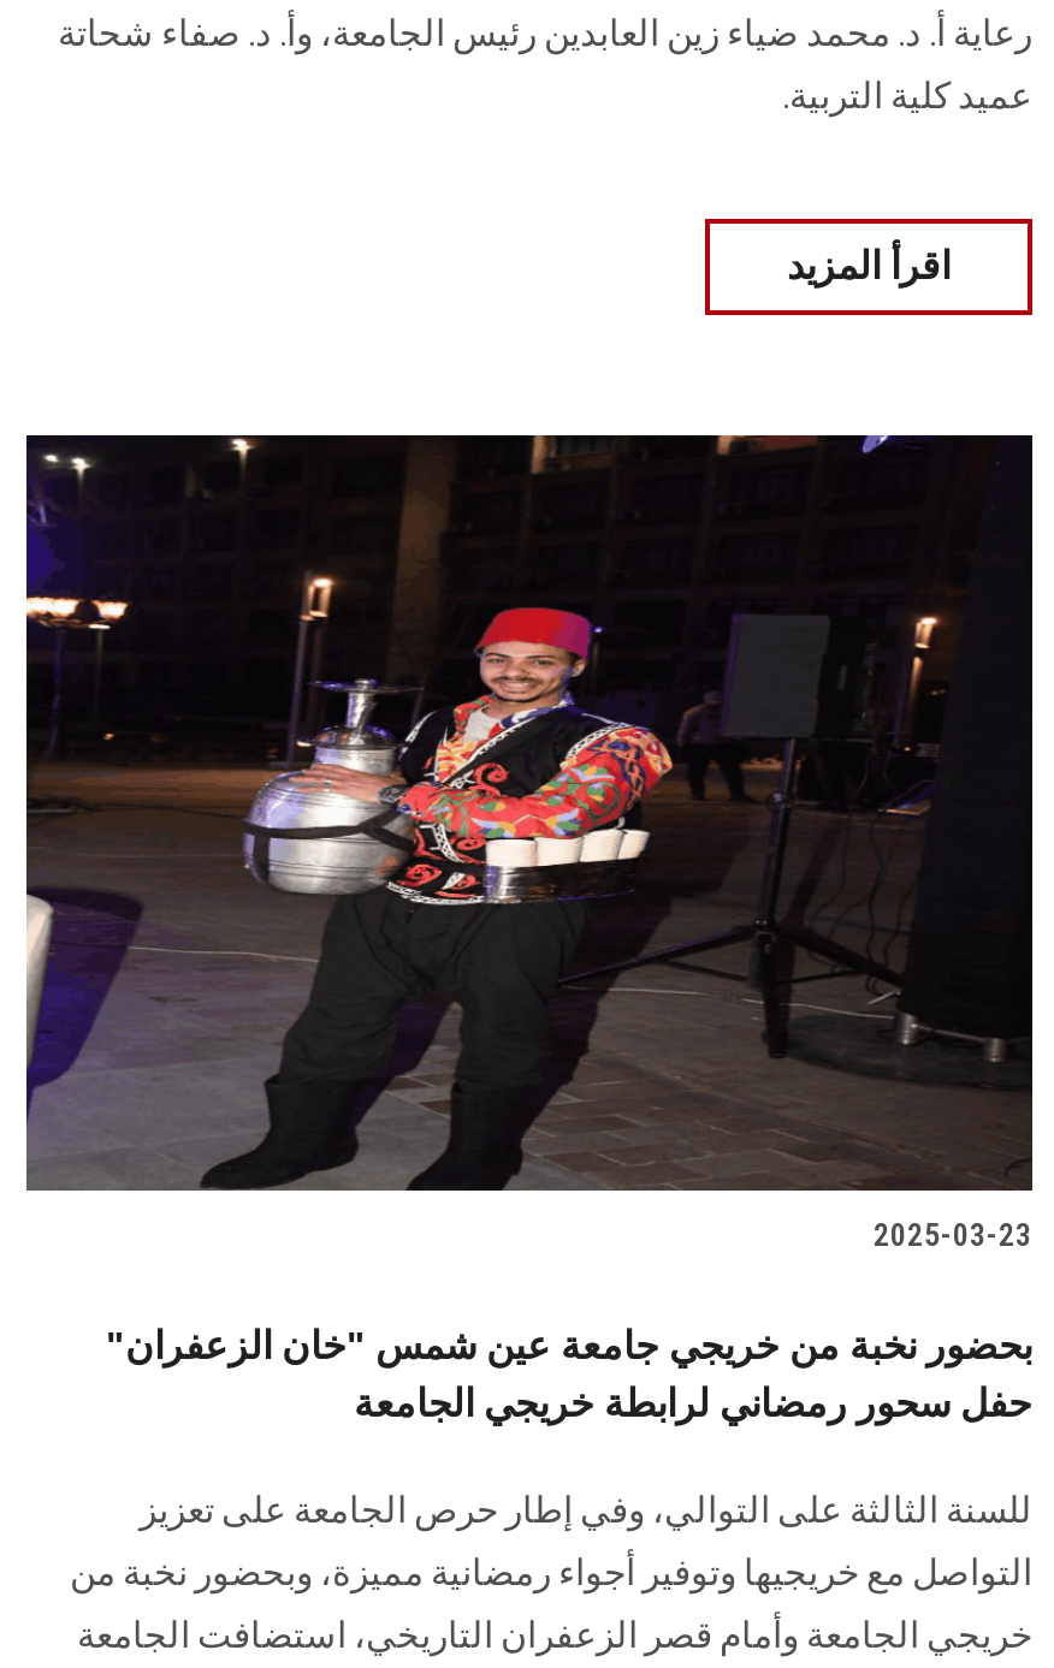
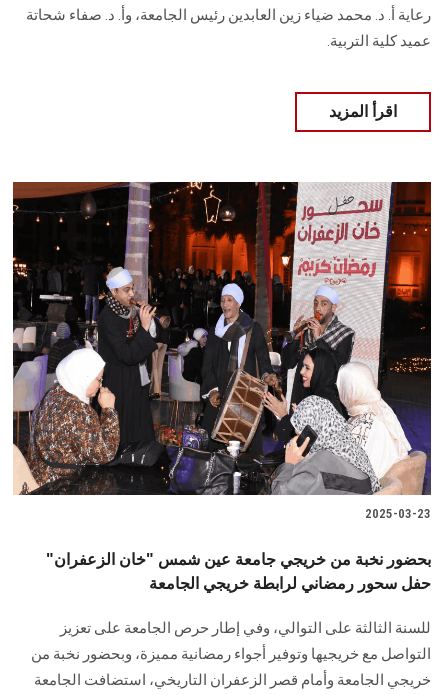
- [image]
+ [image]
